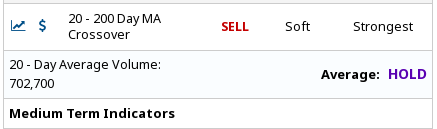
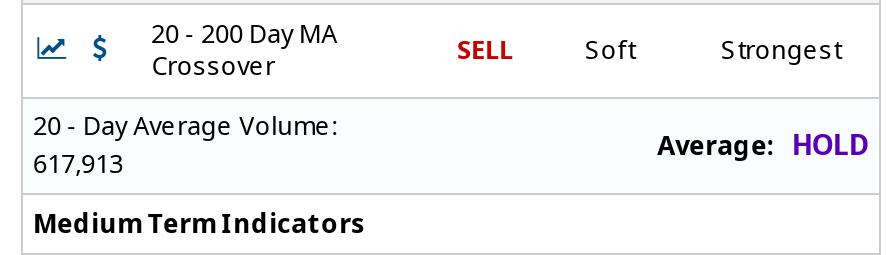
- 702,700
+ 617,913
